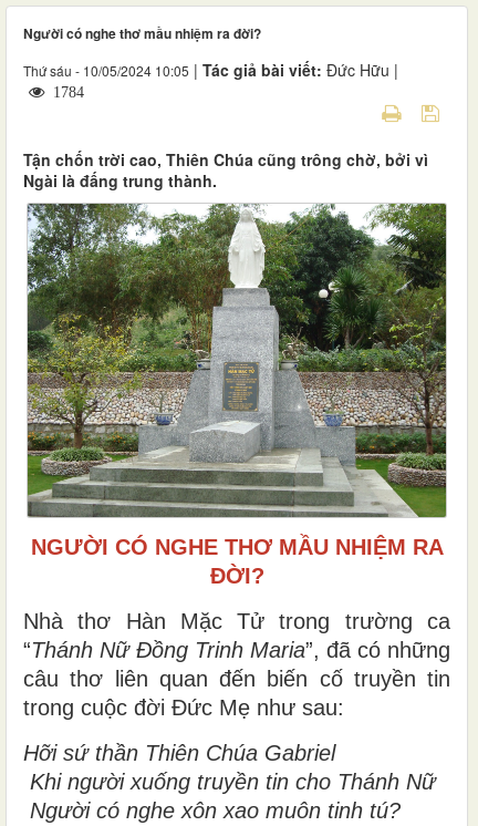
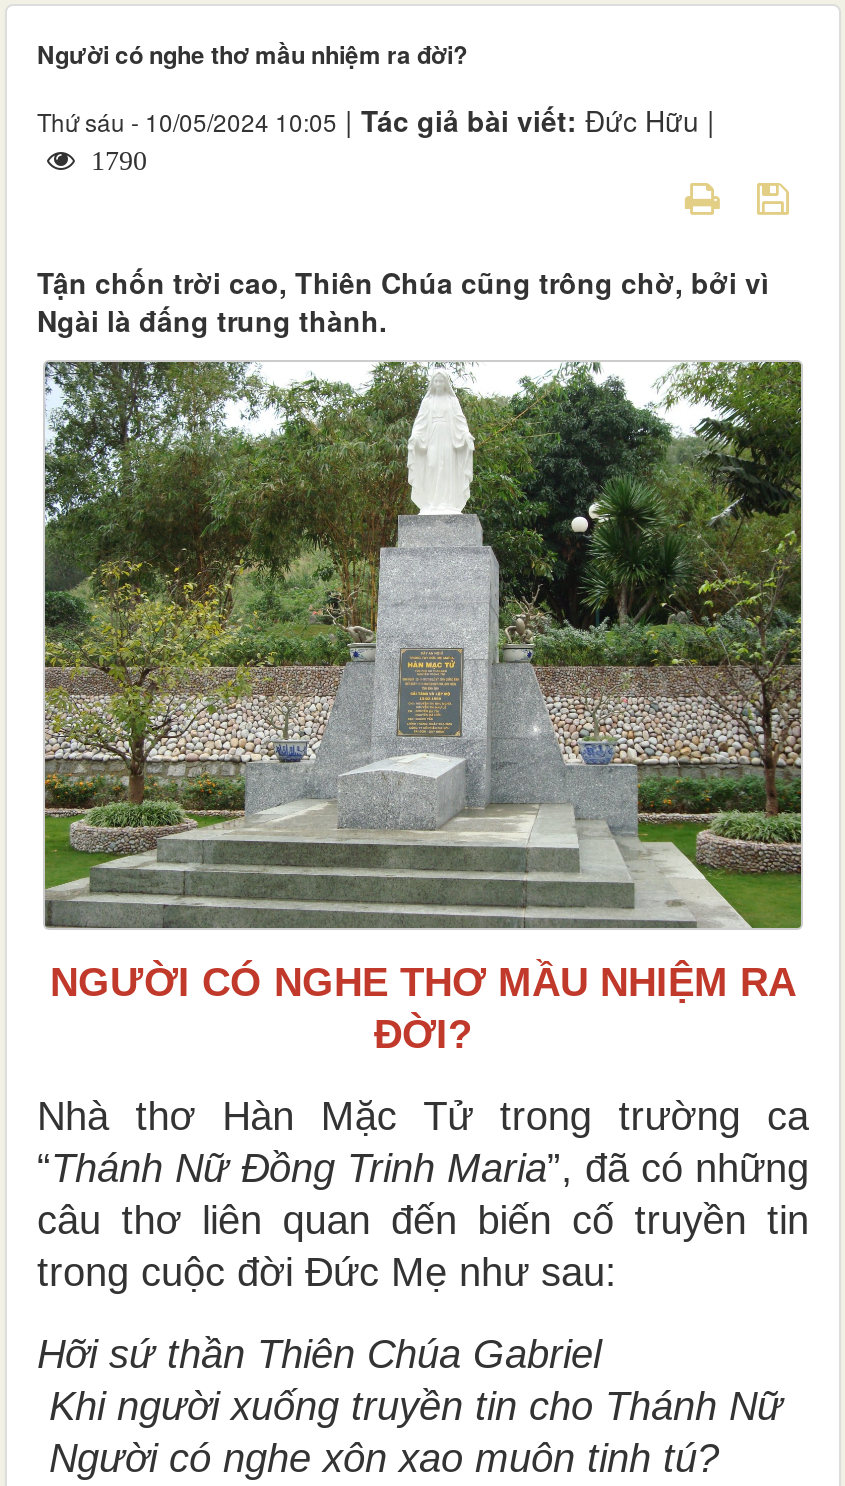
- 1784
+ 1790
